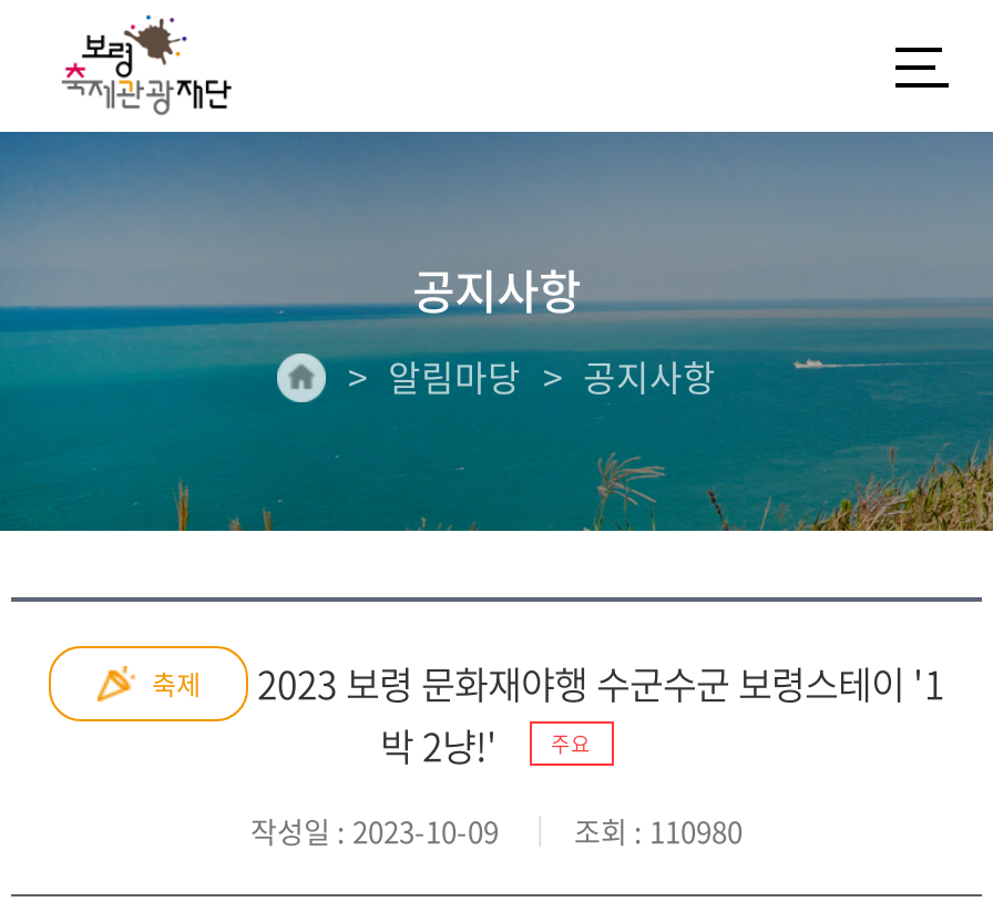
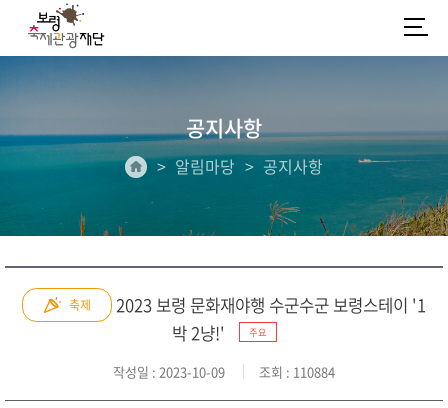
- 작성일: 2023-10-09 조회: 110980
+ 작성일: 2023-10-09 조회: 110884
